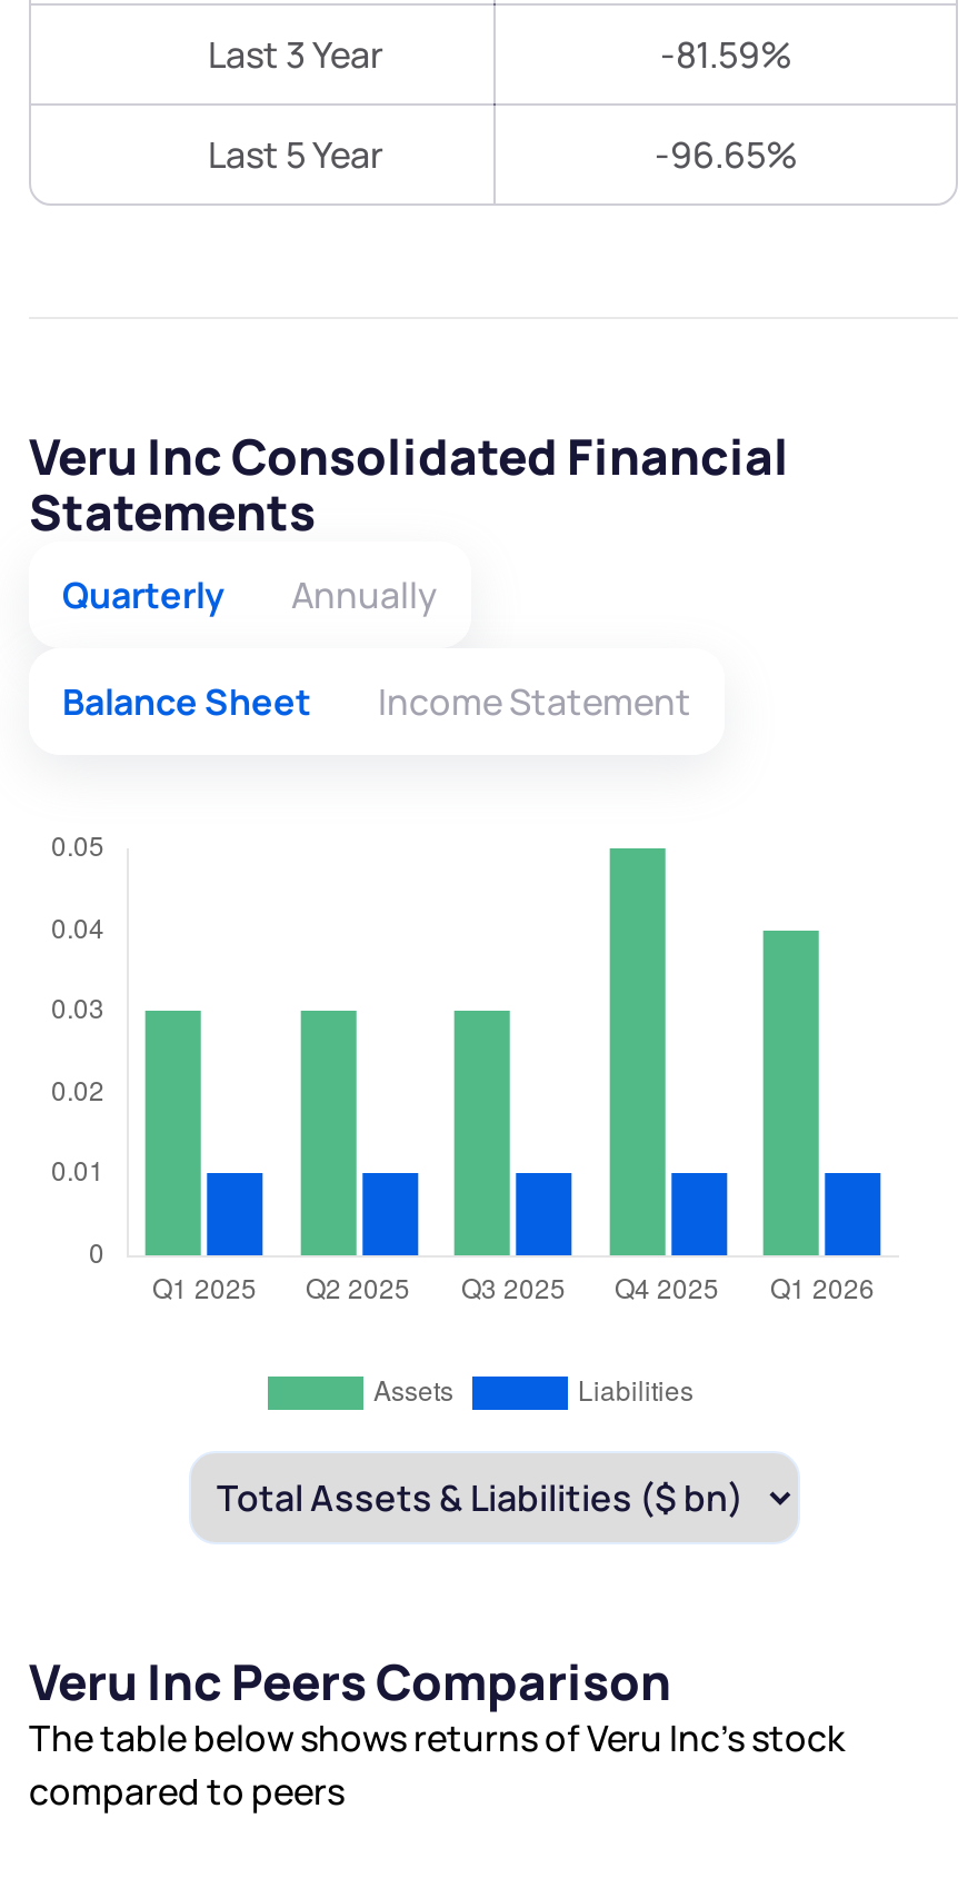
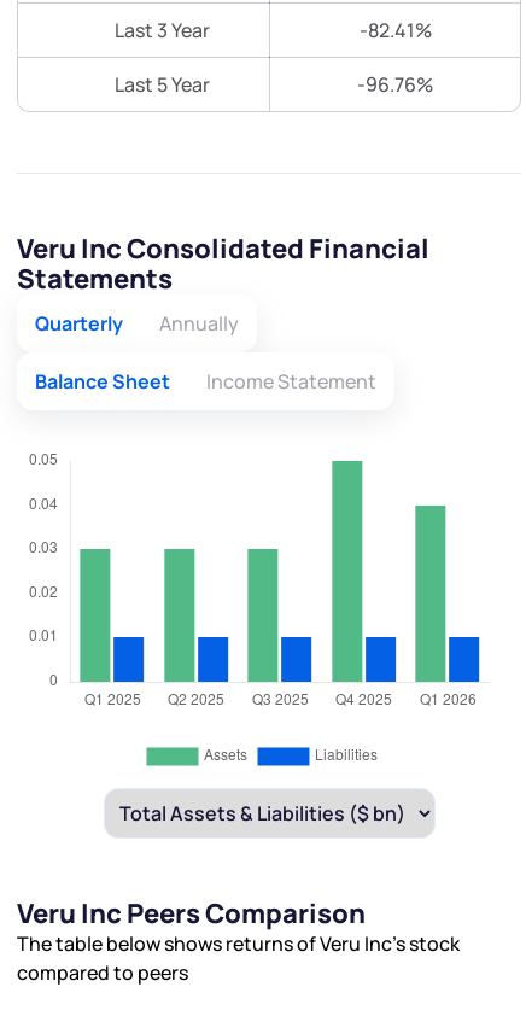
- -81.59%
+ -82.41%

- -96.65%
+ -96.76%
